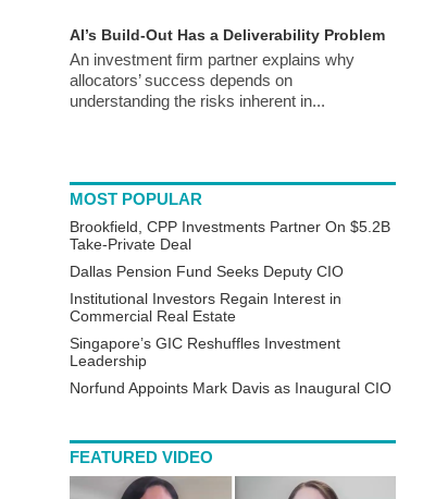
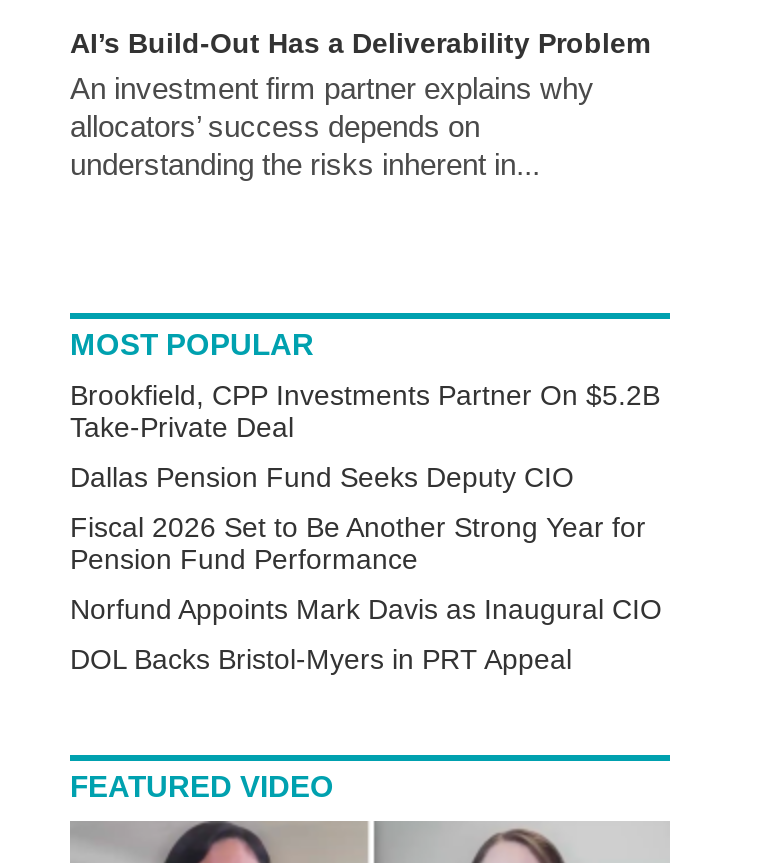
- Institutional Investors Regain Interest in
- Commercial Real Estate
- Singapore’s GIC Reshuffles Investment
- Leadership
+ Fiscal 2026 Set to Be Another Strong Year for
+ Pension Fund Performance

moved up: Norfund Appoints Mark Davis as Inaugural CIO

+ DOL Backs Bristol-Myers in PRT Appeal
